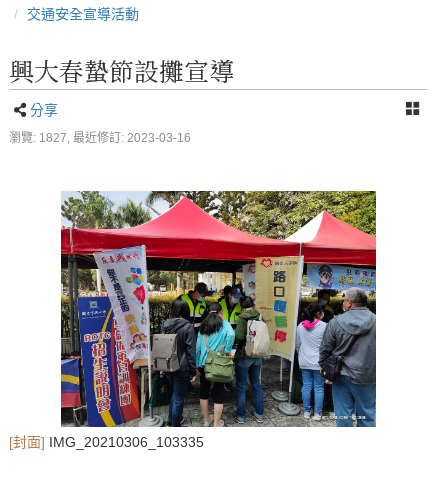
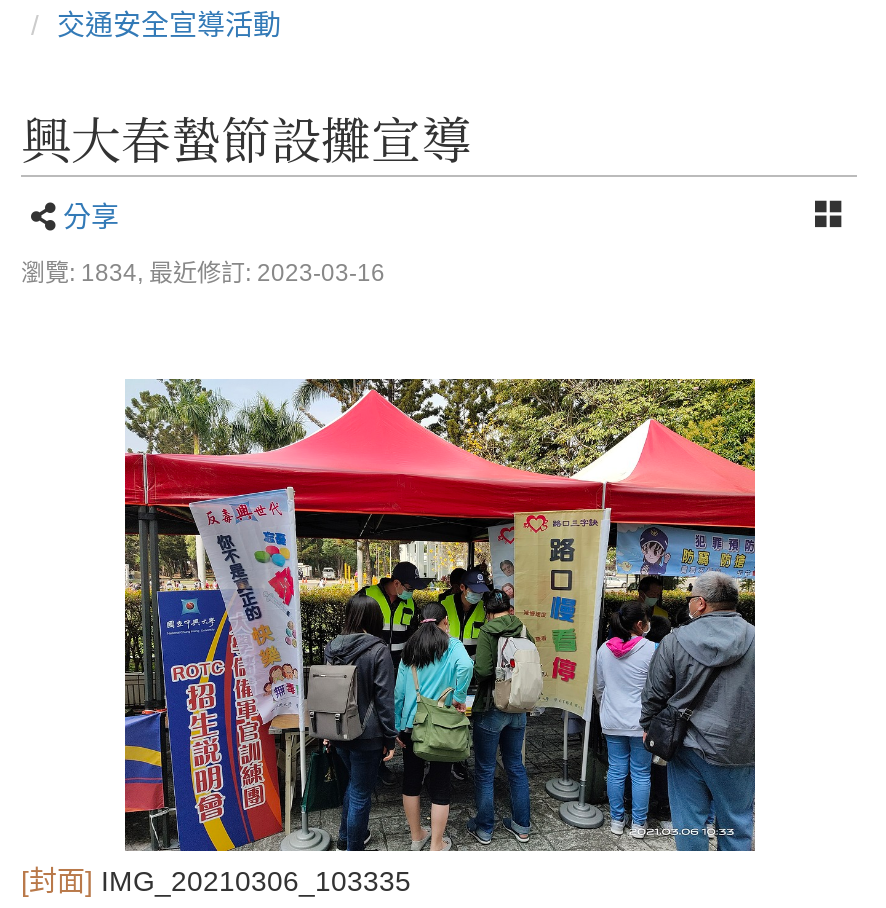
- 瀏覽: 1827,最近修訂: 2023-03-16
+ 瀏覽: 1834,最近修訂: 2023-03-16
